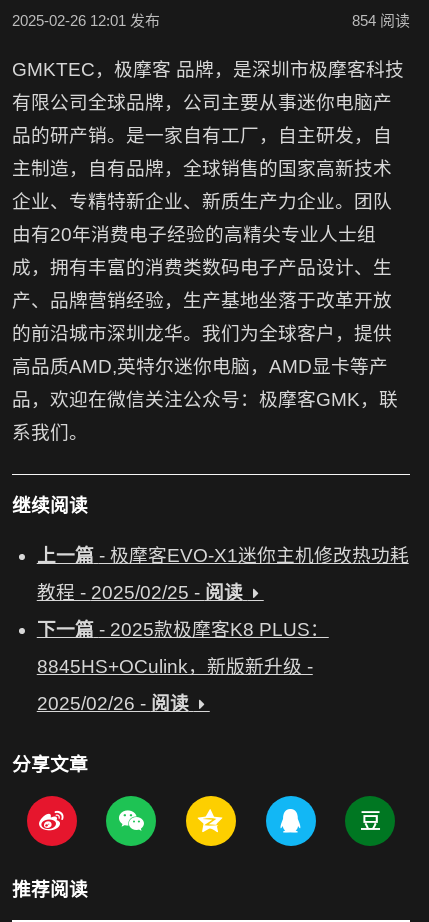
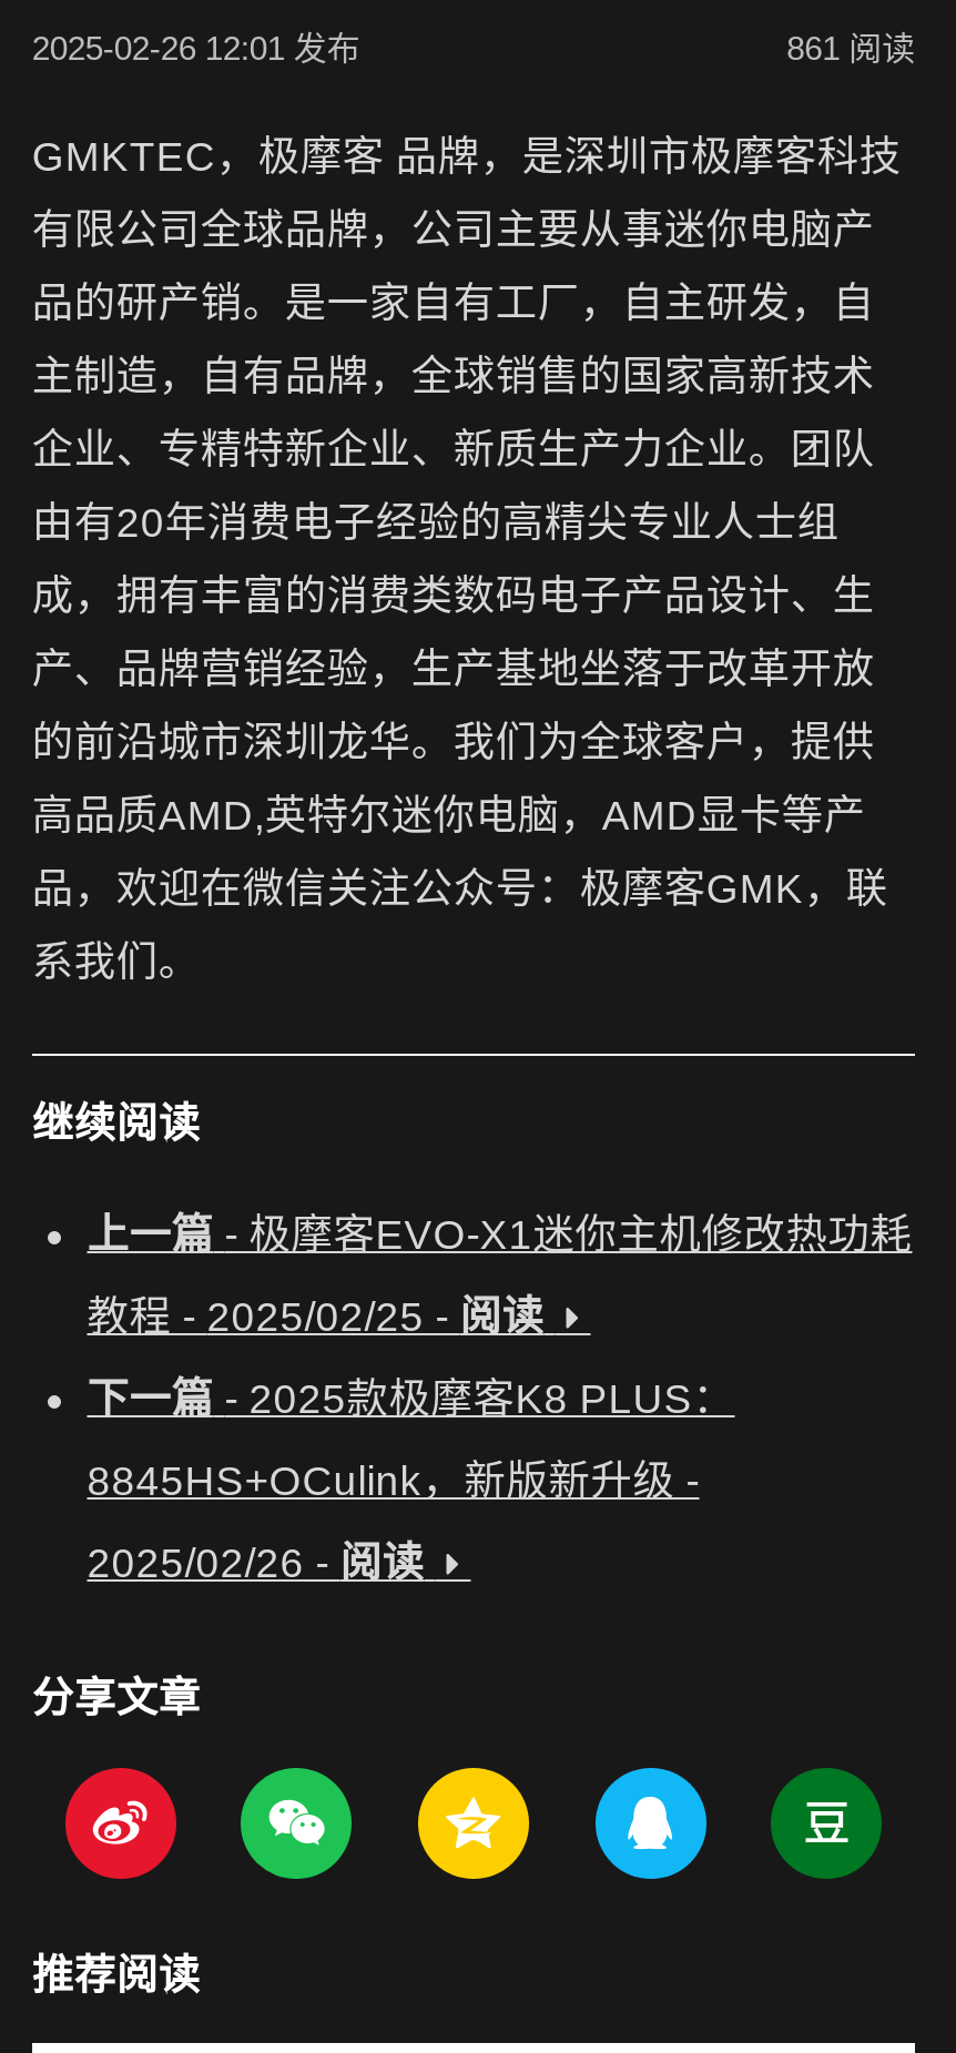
- 854 阅读
+ 861 阅读
